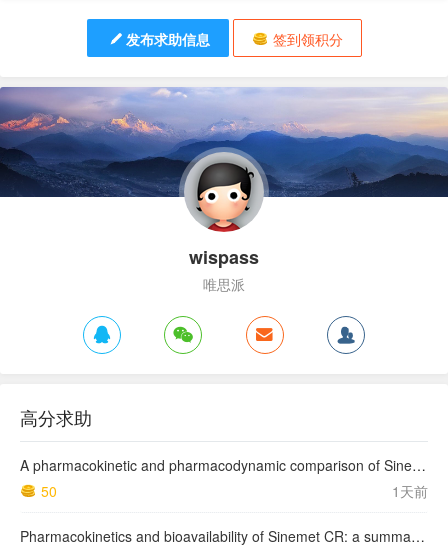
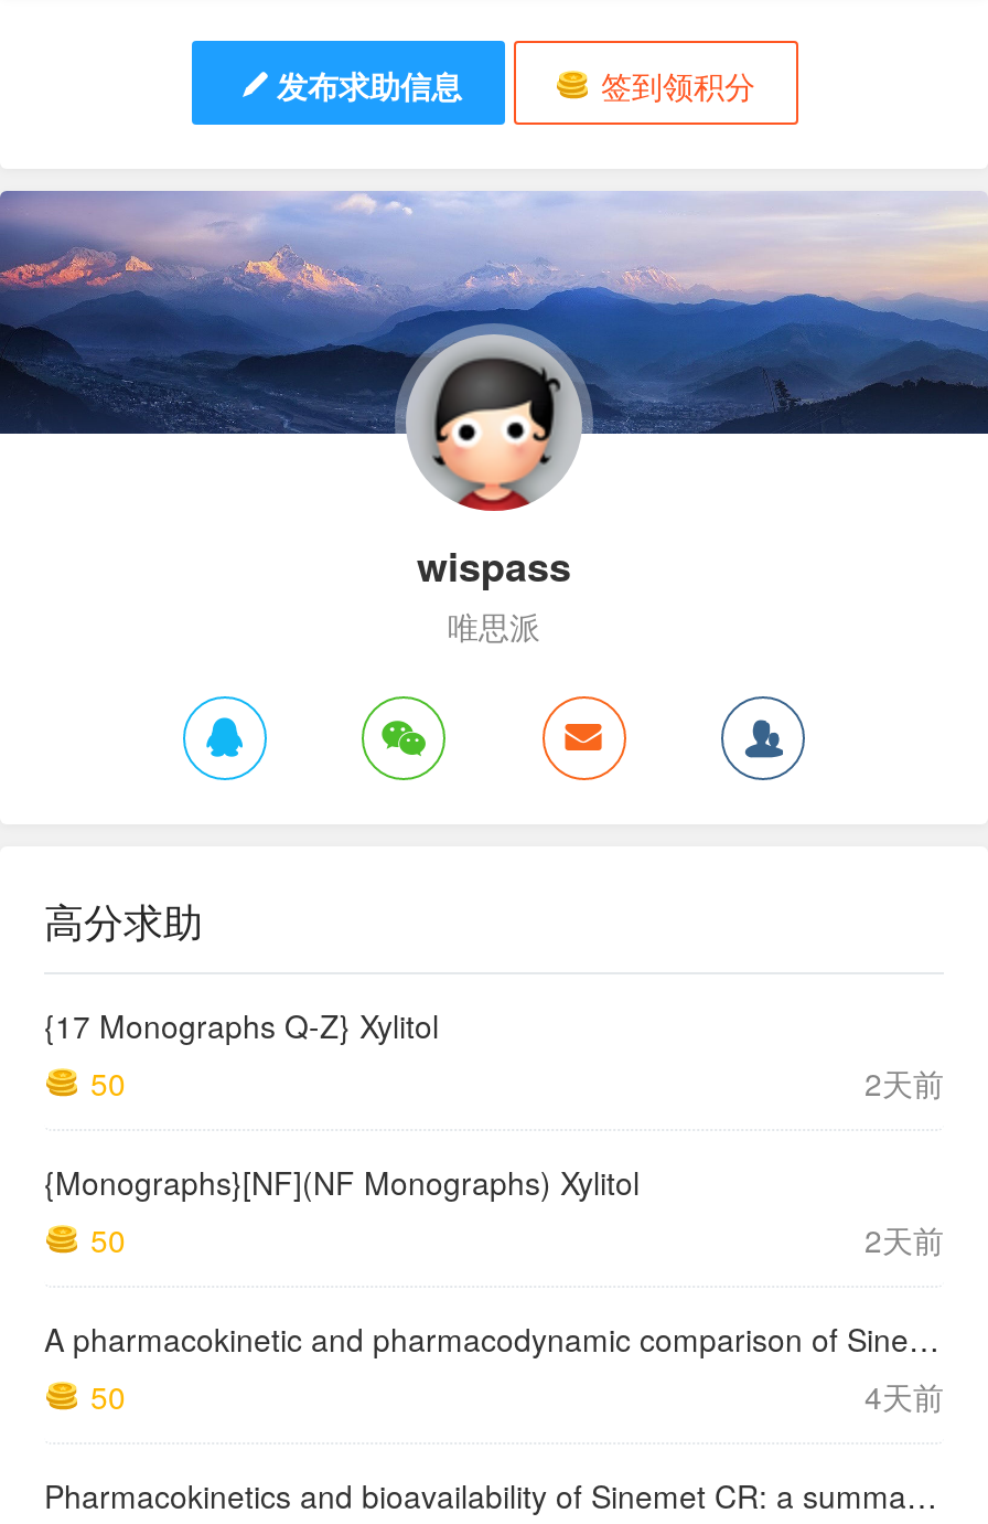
+ {17 Monographs Q-Z} Xylitol
+ 50
+ 2天前
+ {Monographs}[NF](NF Monographs) Xylitol
+ 50
+ 2天前

- 1天前
+ 4天前
